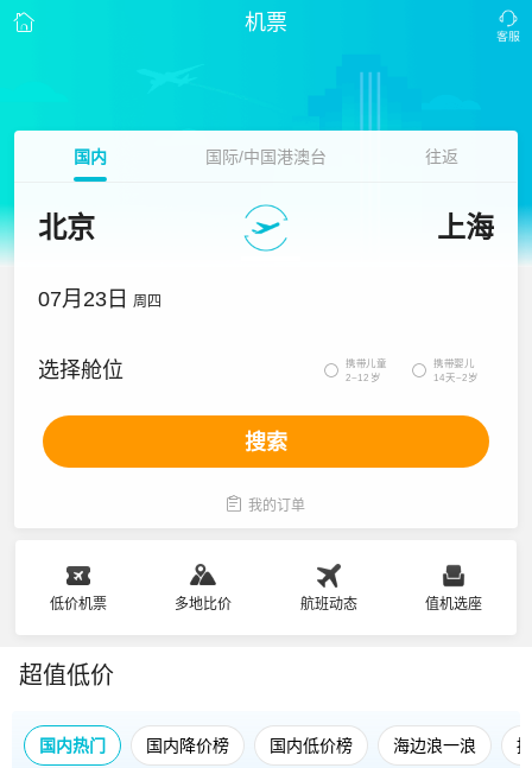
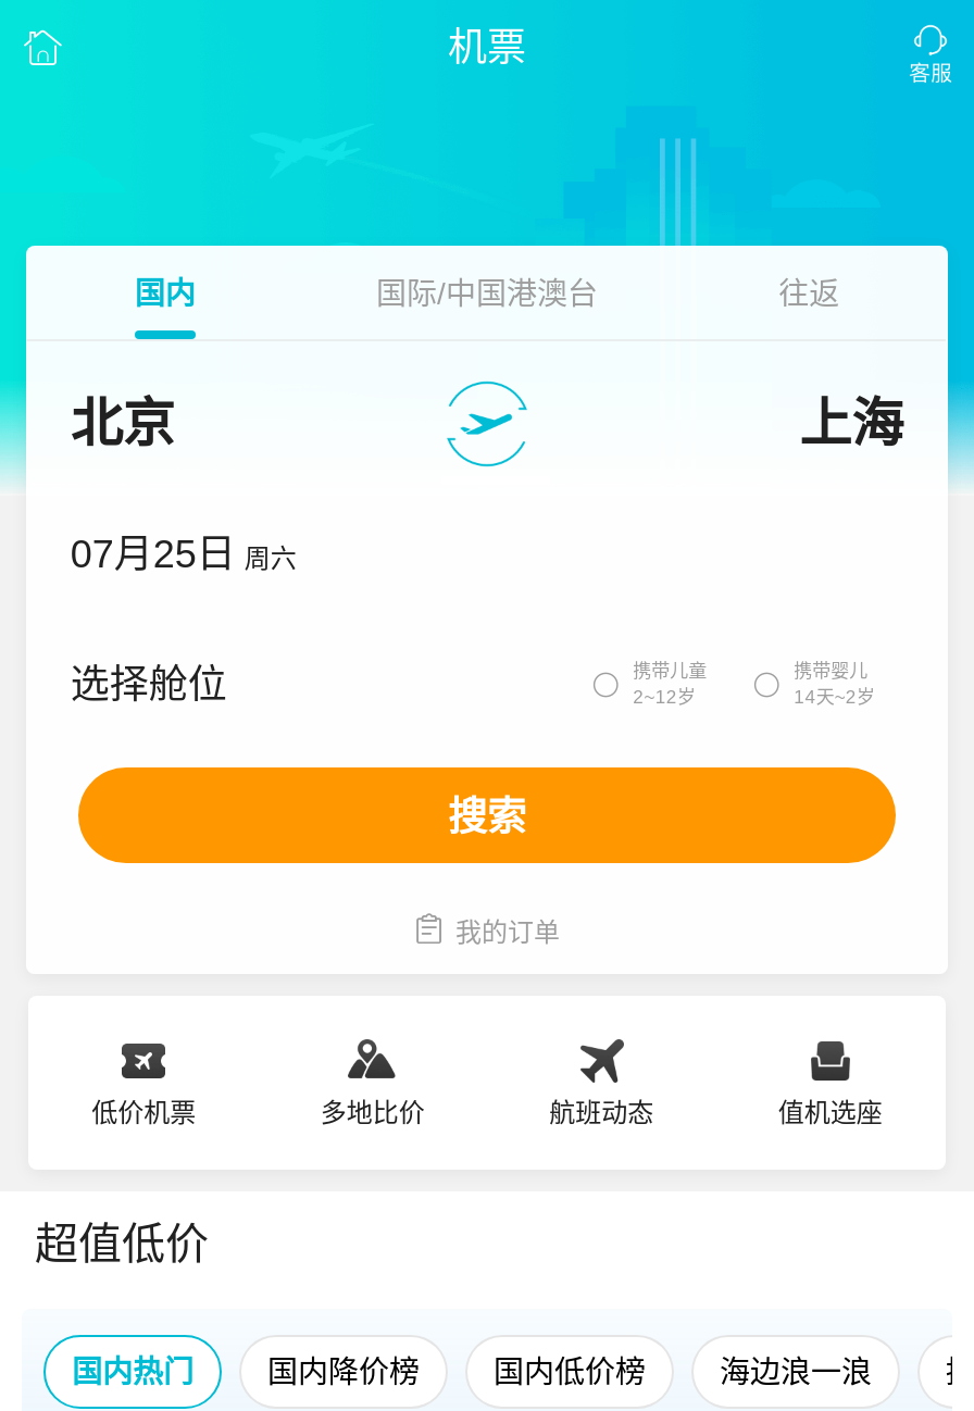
- 07月23日 周四
+ 07月25日 周六
